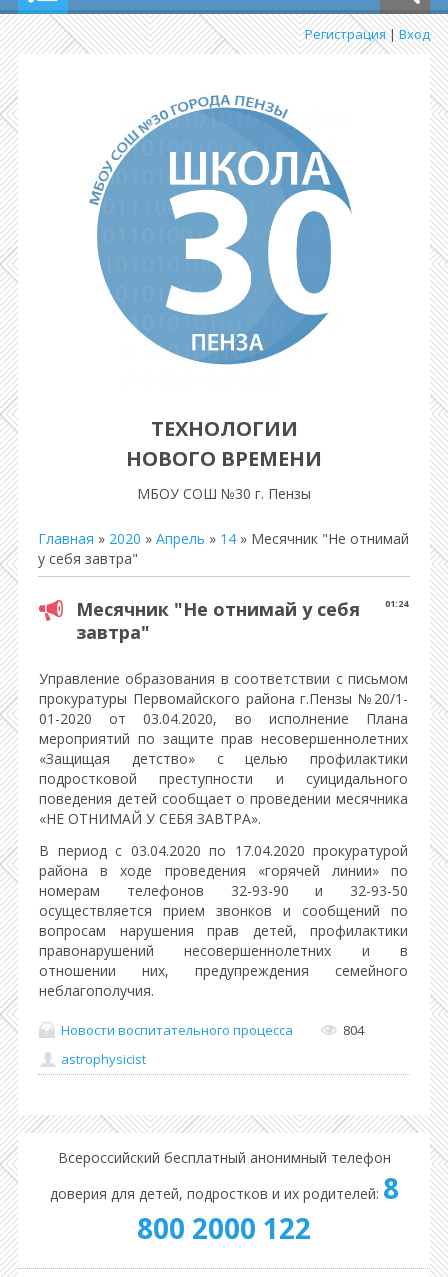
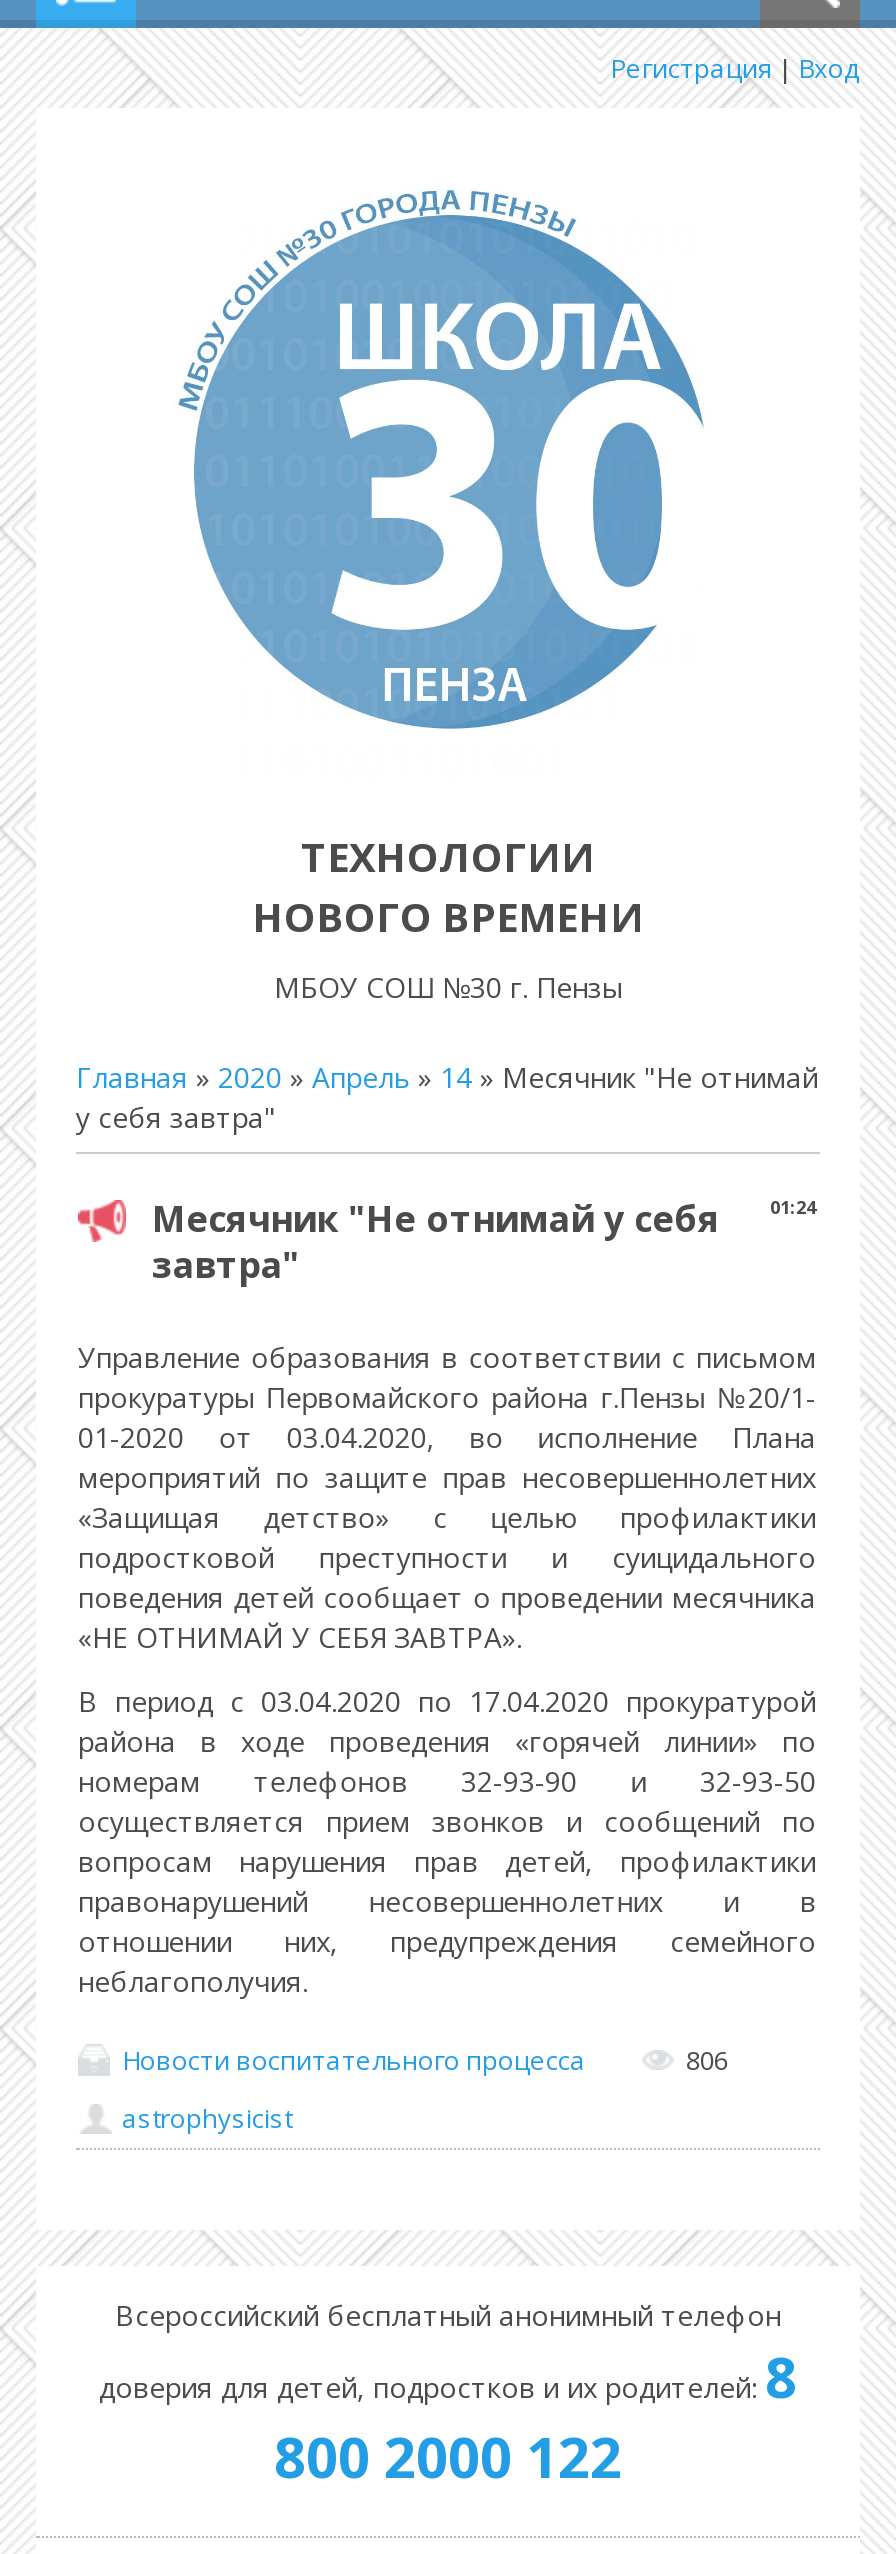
- 804
+ 806
